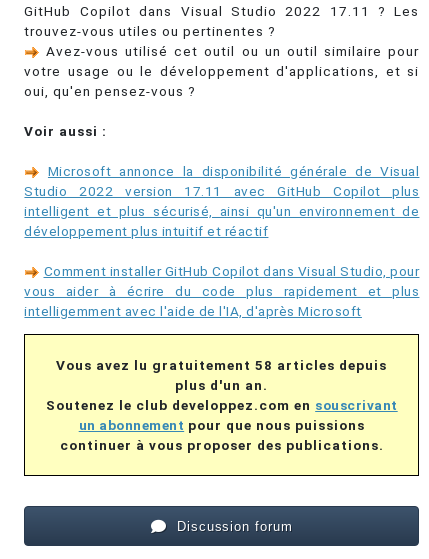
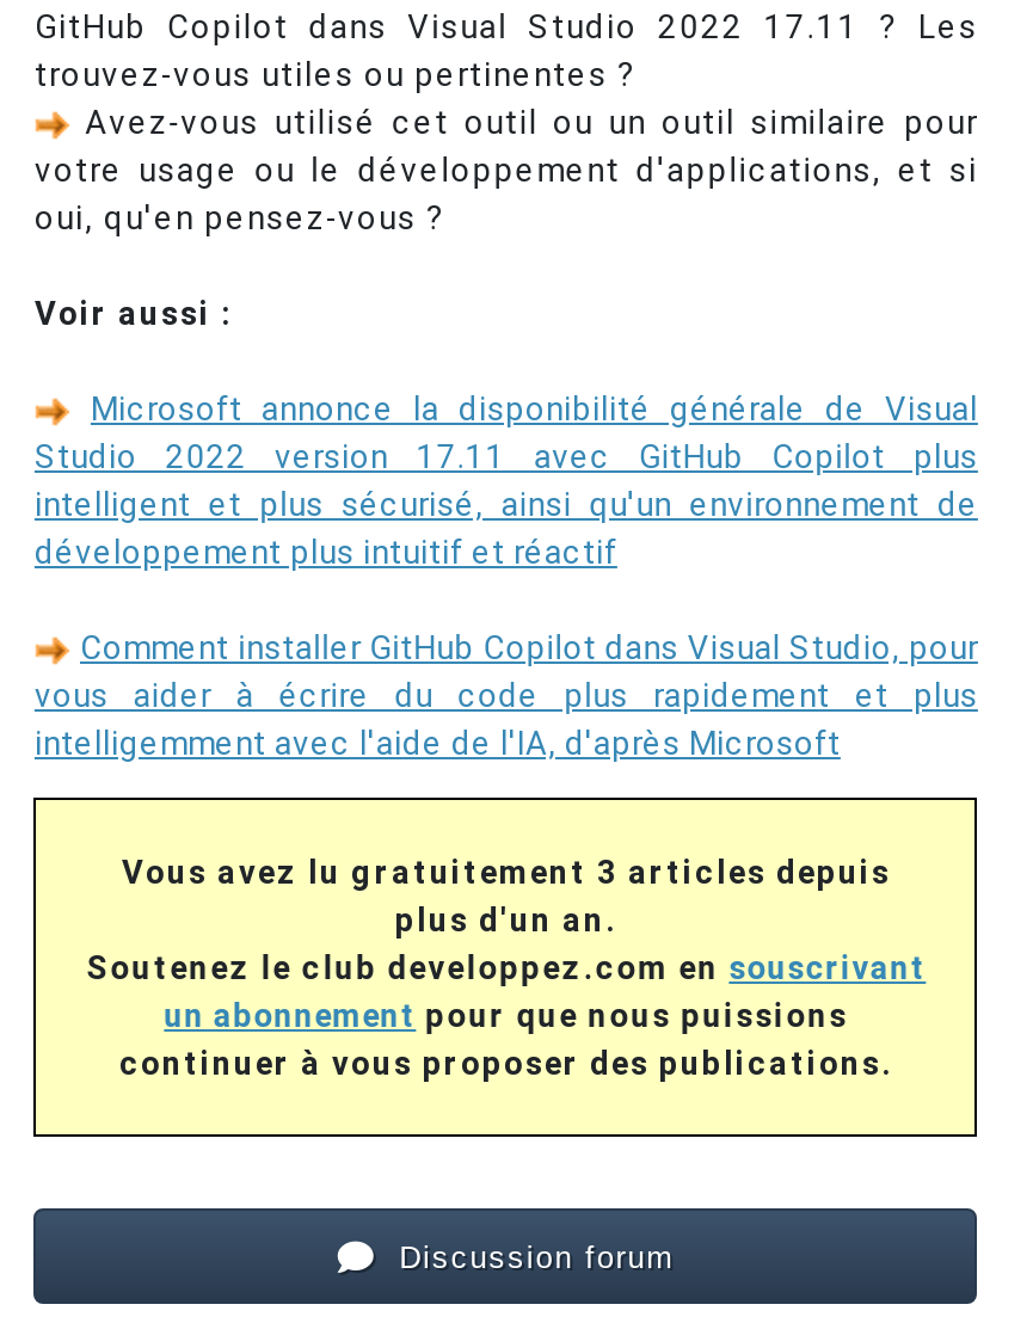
- Vous avez lu gratuitement 58 articles depuis
+ Vous avez lu gratuitement 3 articles depuis
